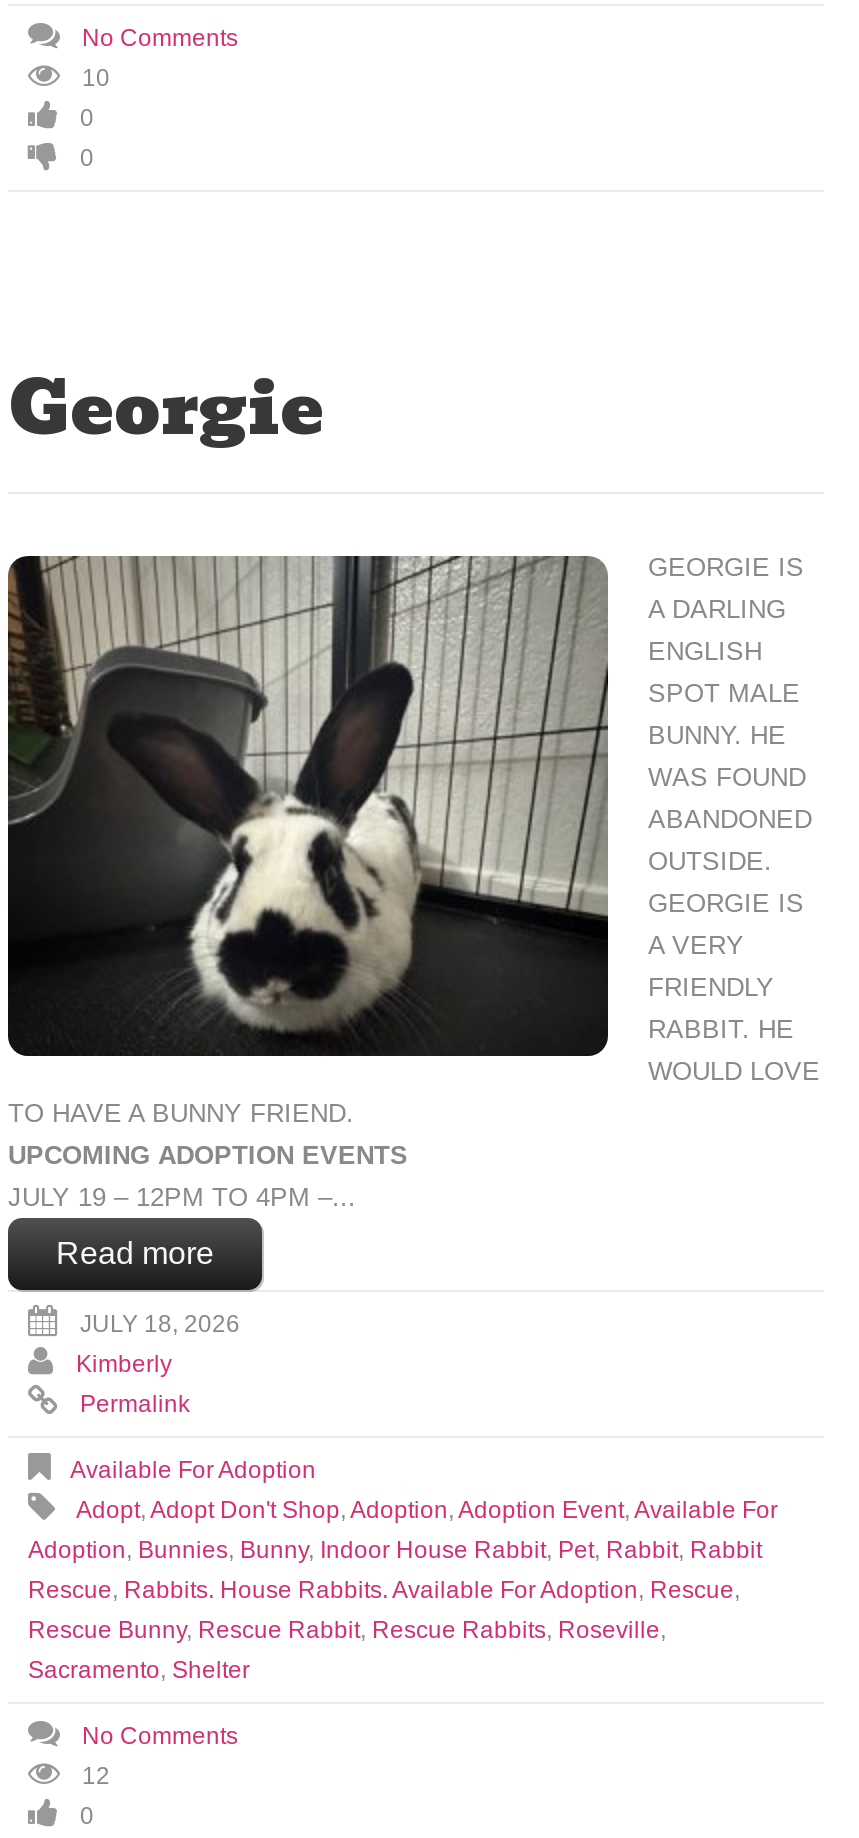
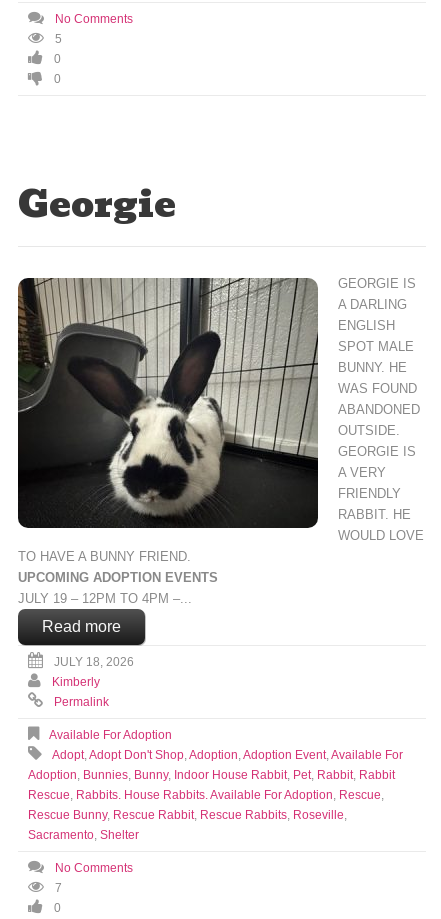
- 10
+ 5

- 12
+ 7
